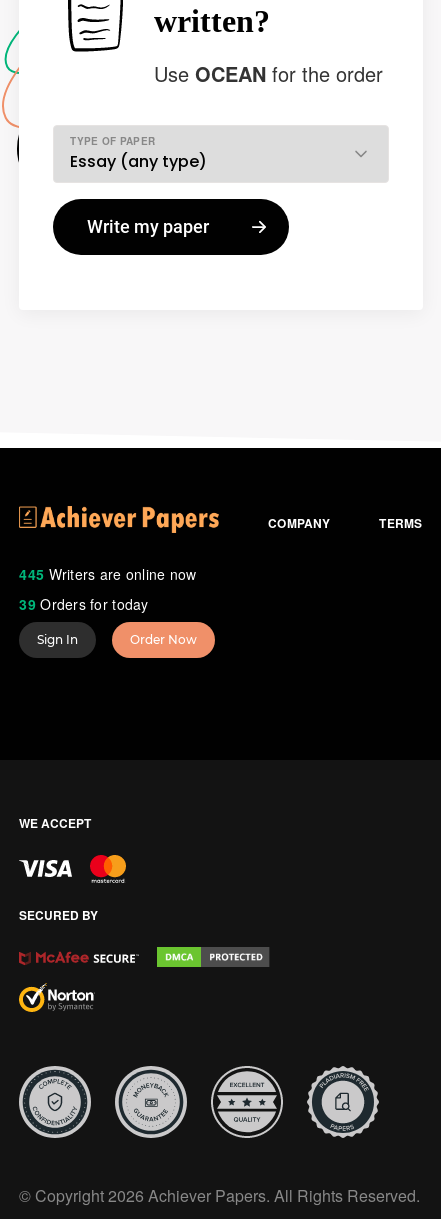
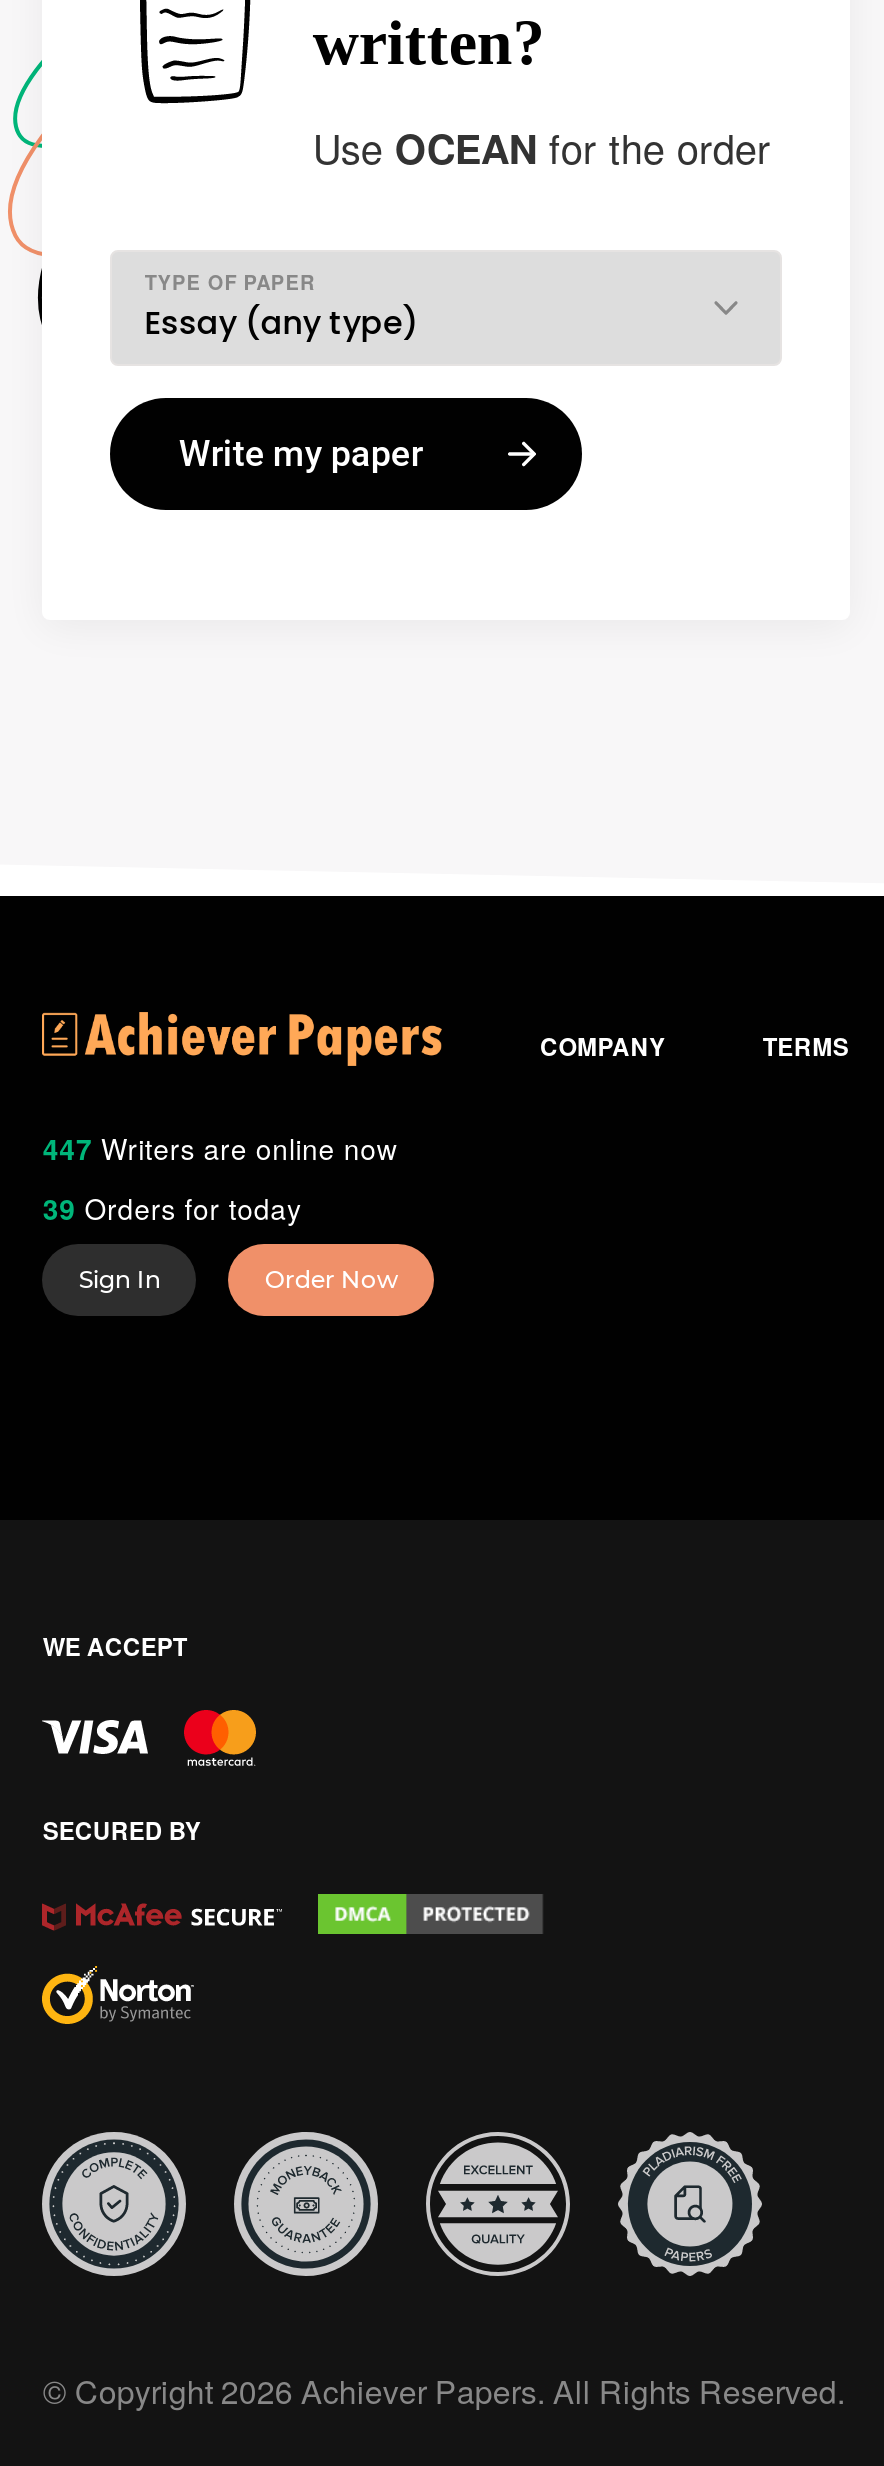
- 445 Writers are online now
+ 447 Writers are online now
